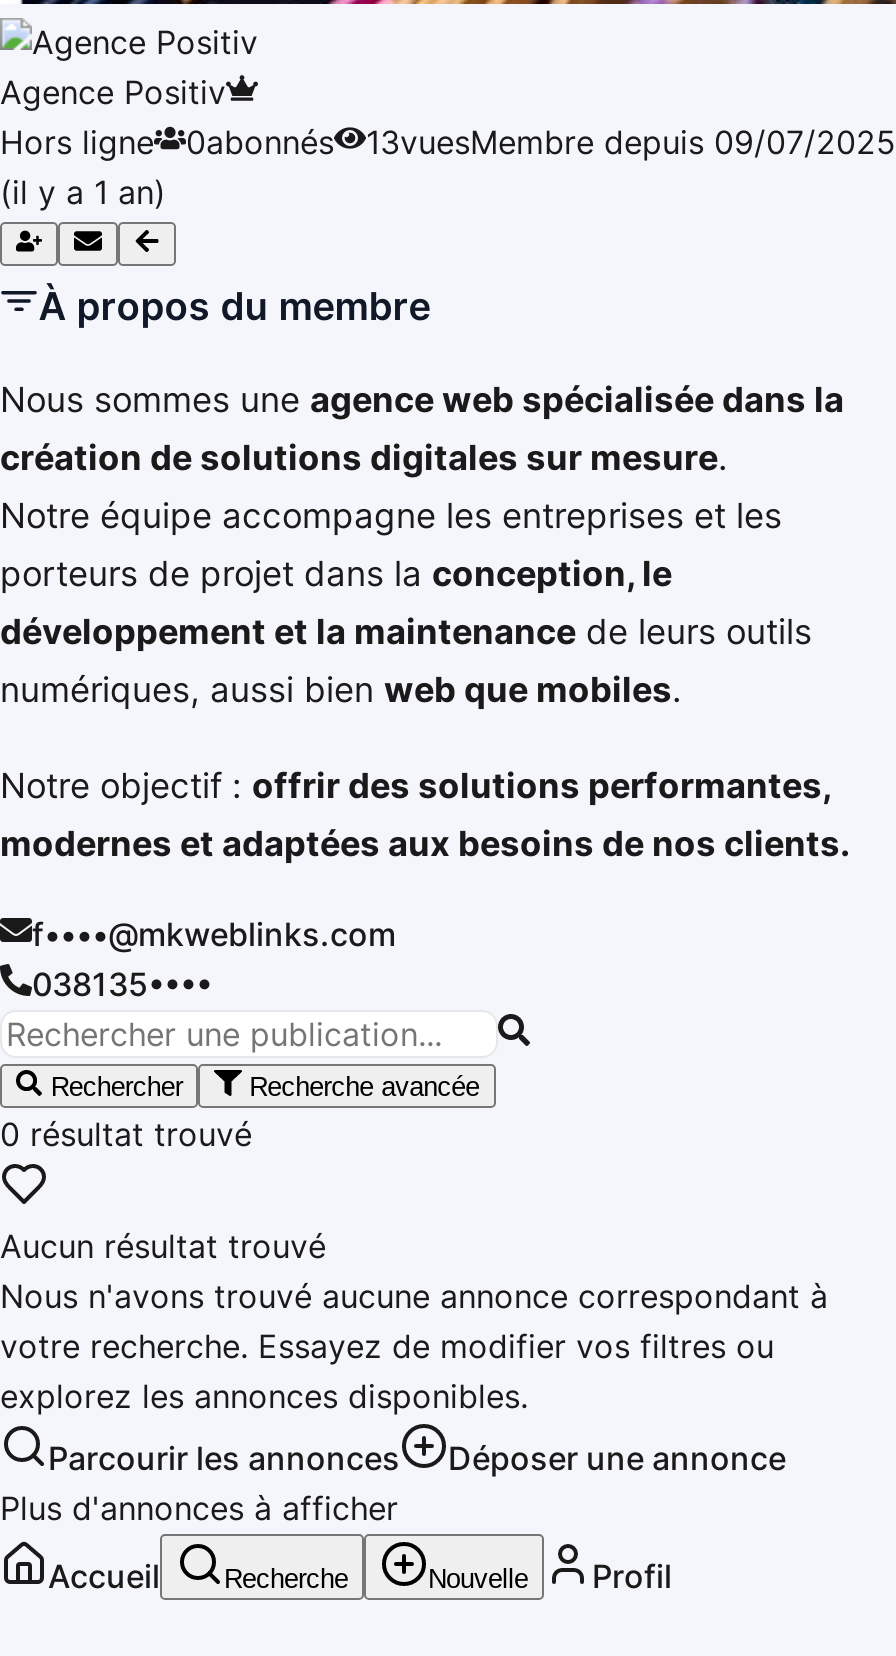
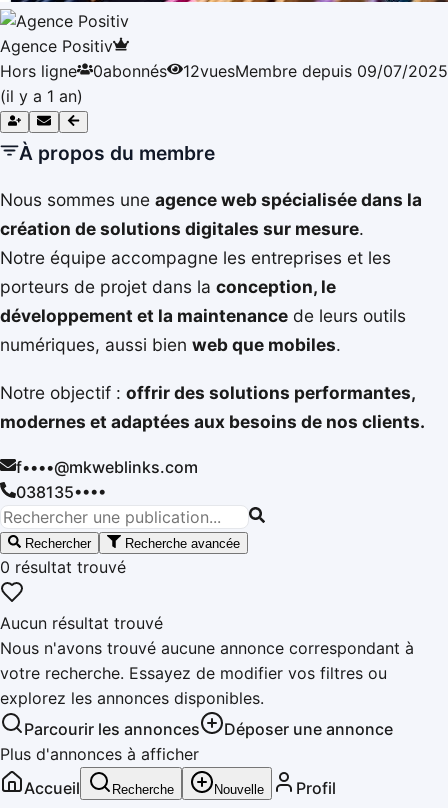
- 13vuesMembre depuis 09/07/2025
+ 12vuesMembre depuis 09/07/2025
